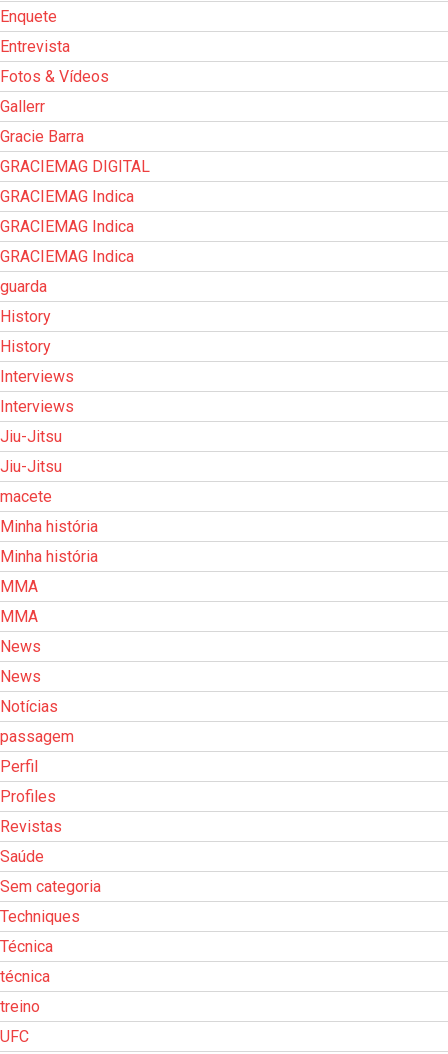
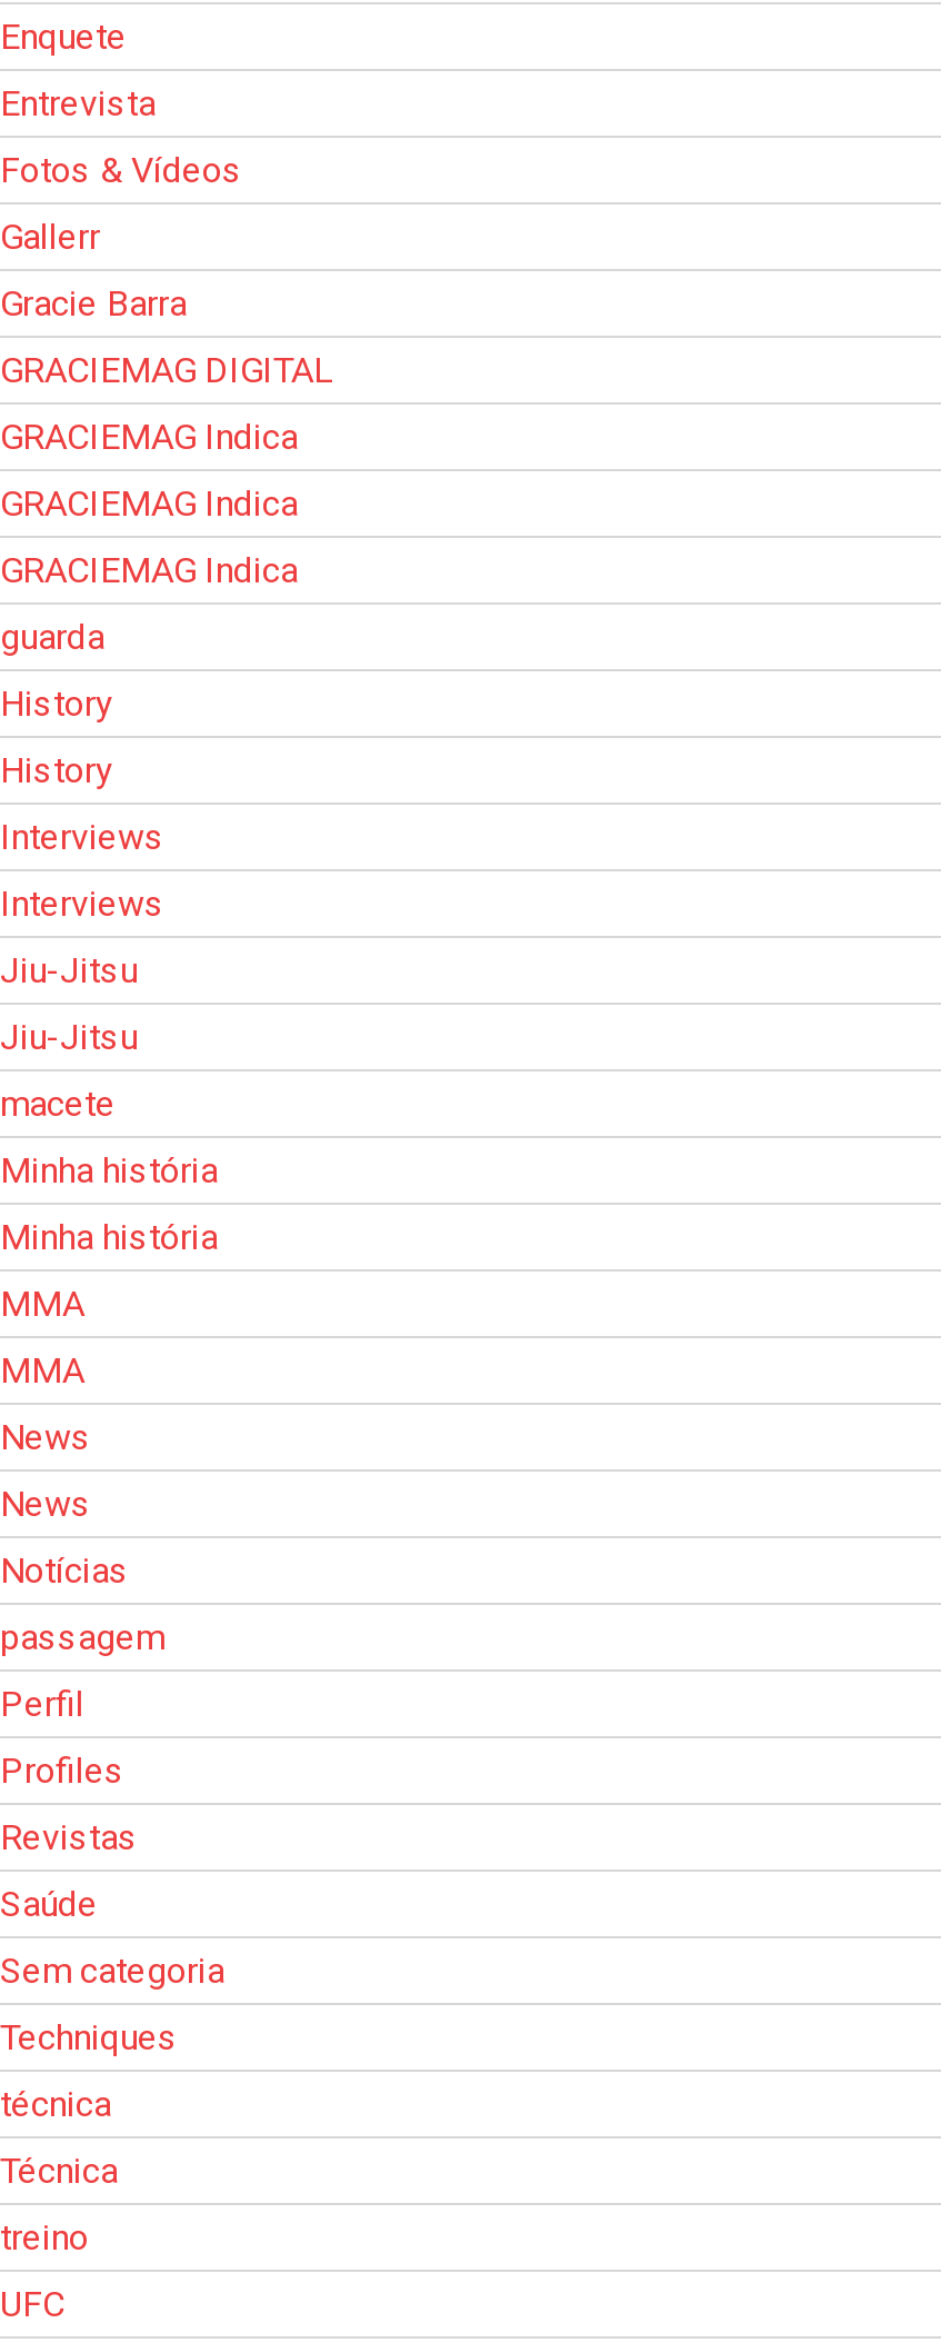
moved down: Técnica

moved up: técnica
